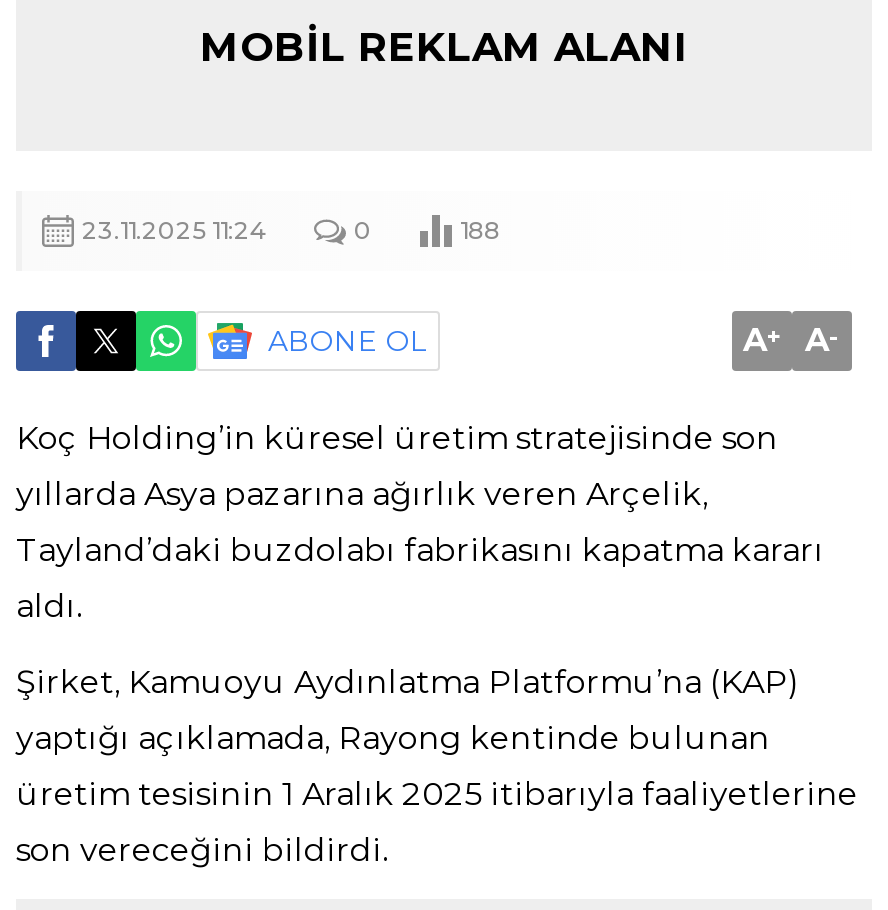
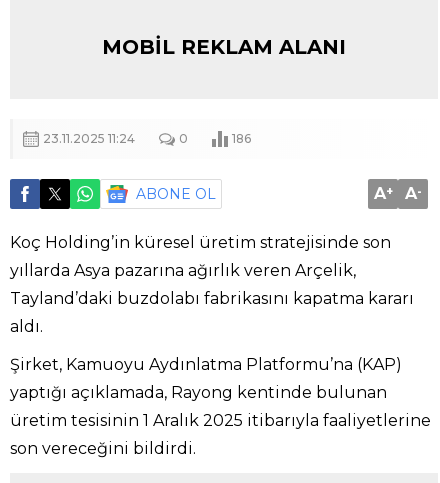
- 188
+ 186
